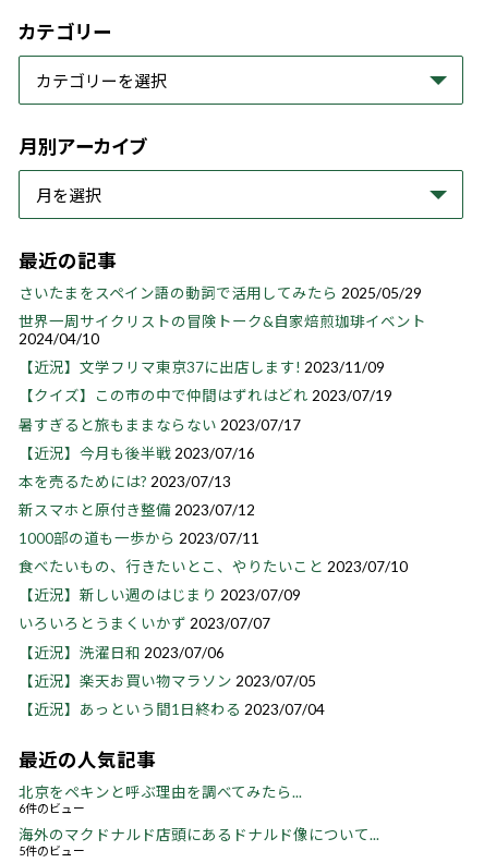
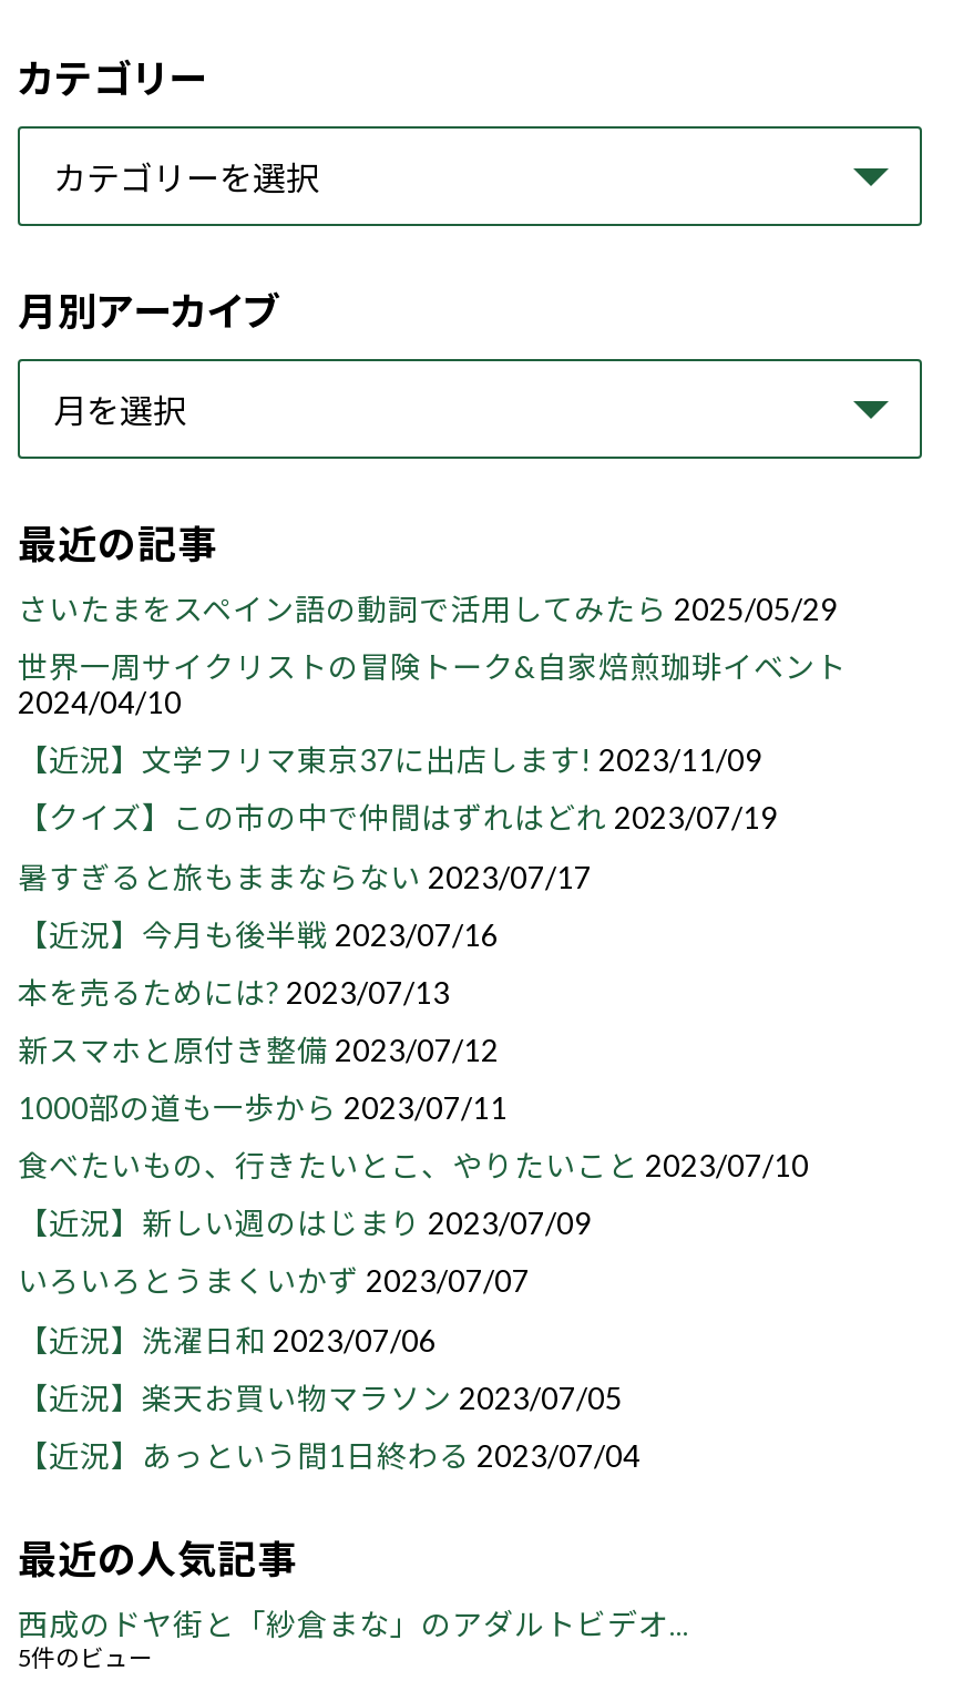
- 北京をペキンと呼ぶ理由を調べてみたら...
- 6件のビュー
- 海外のマクドナルド店頭にあるドナルド像について...
+ 西成のドヤ街と「紗倉まな」のアダルトビデオ...
